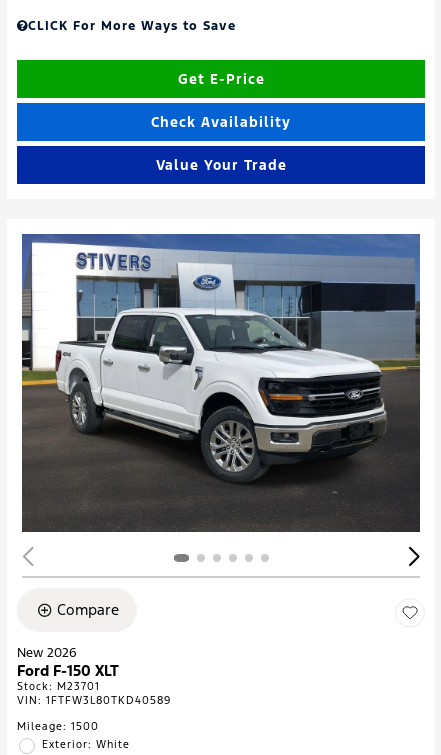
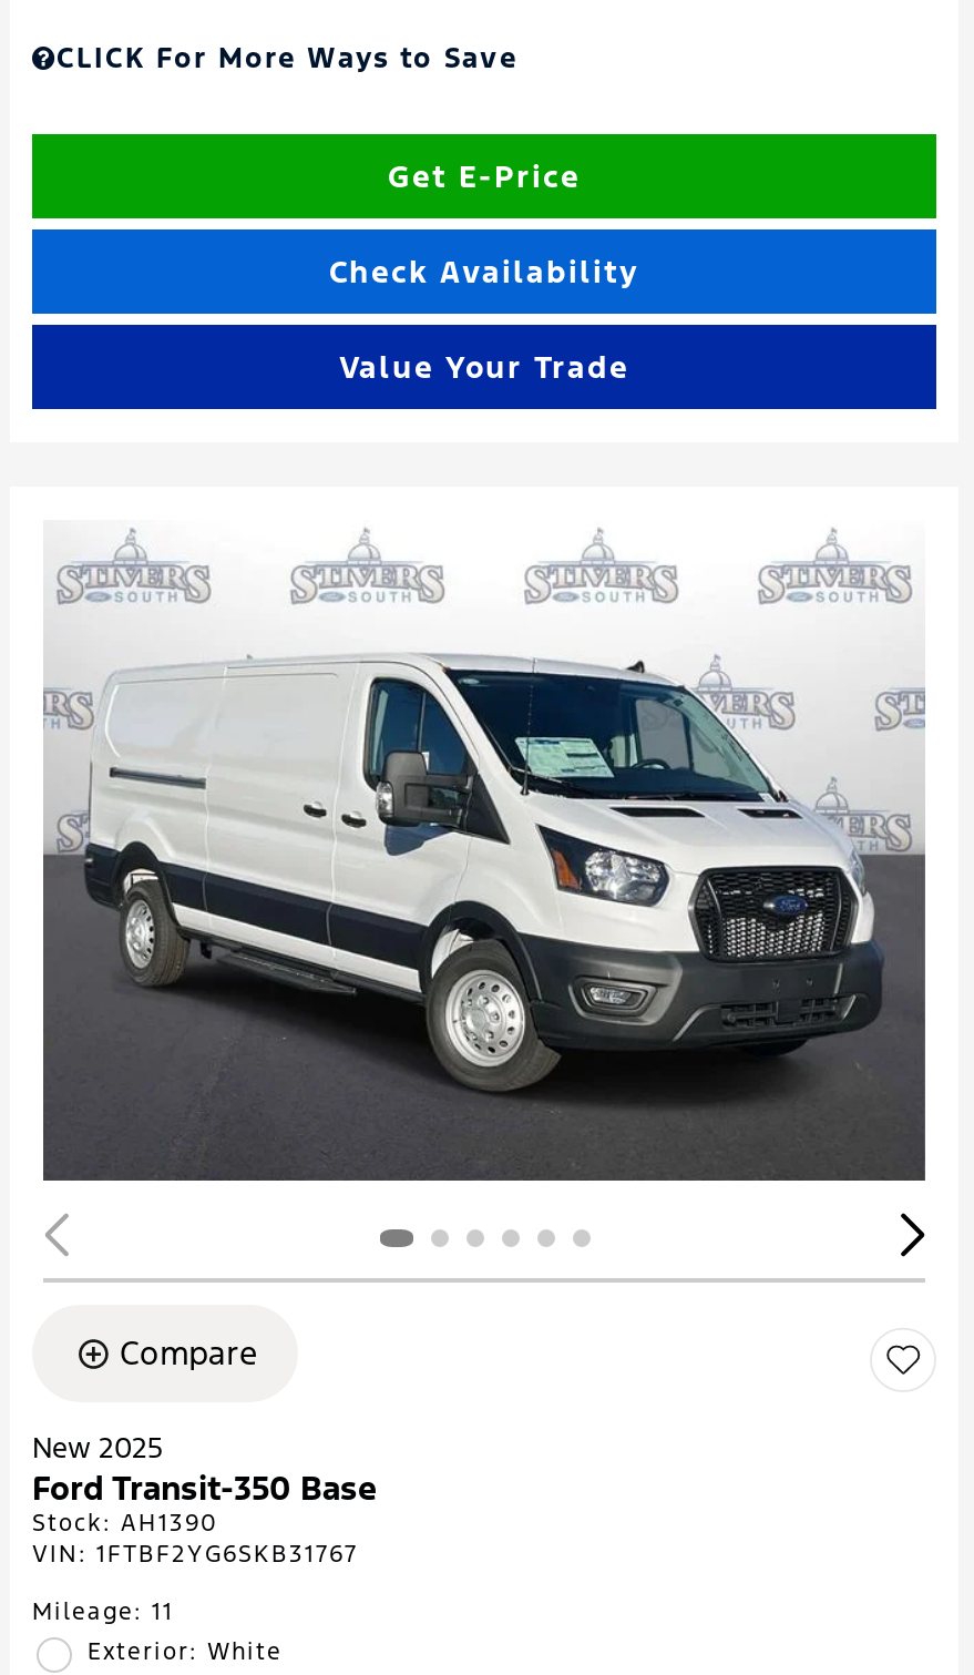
- [image]
+ [image]

- New 2026
+ New 2025

- Ford F-150 XLT
+ Ford Transit-350 Base

- Stock: M23701
+ Stock: AH1390

- VIN: 1FTFW3L80TKD40589
+ VIN: 1FTBF2YG6SKB31767

- Mileage: 1500
+ Mileage: 11
